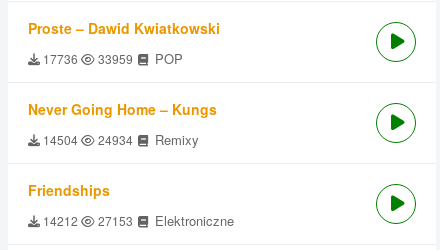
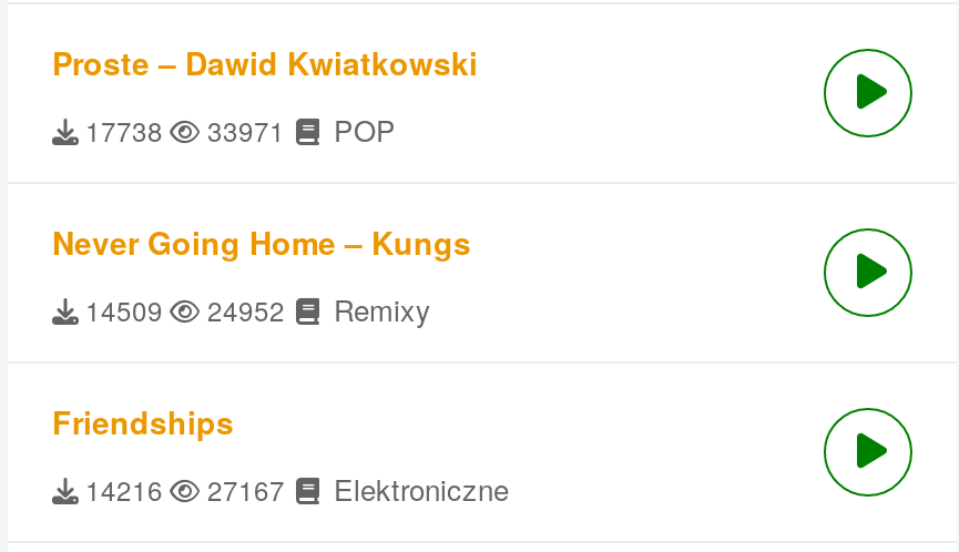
- 17736
+ 17738

- 33959
+ 33971

- 14504
+ 14509

- 24934
+ 24952

- 14212
+ 14216

- 27153
+ 27167
